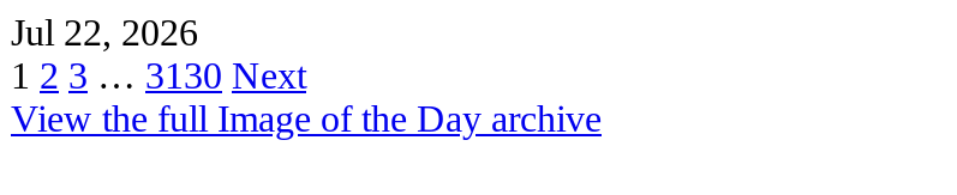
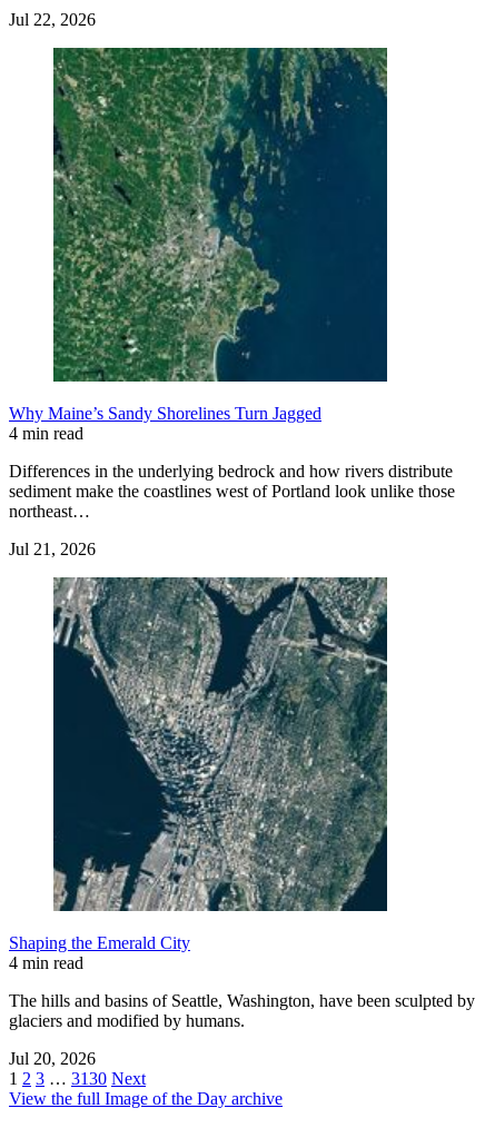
+ [image]
+ Why Maine’s Sandy Shorelines Turn Jagged
+ 4 min read
+ Differences in the underlying bedrock and how rivers distribute
+ sediment make the coastlines west of Portland look unlike those
+ northeast…
+ Jul 21, 2026

+ [image]
+ Shaping the Emerald City
+ 4 min read
+ The hills and basins of Seattle, Washington, have been sculpted by
+ glaciers and modified by humans.
+ Jul 20, 2026
